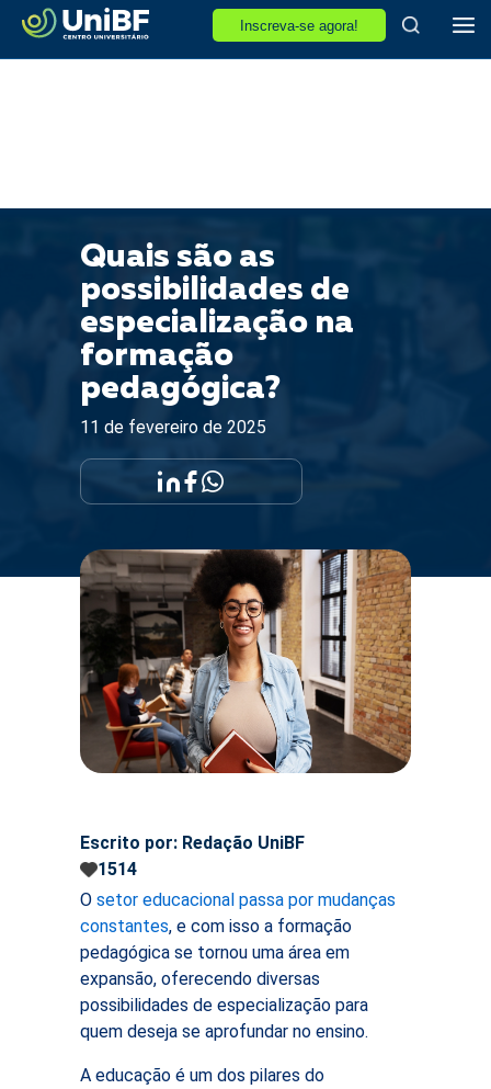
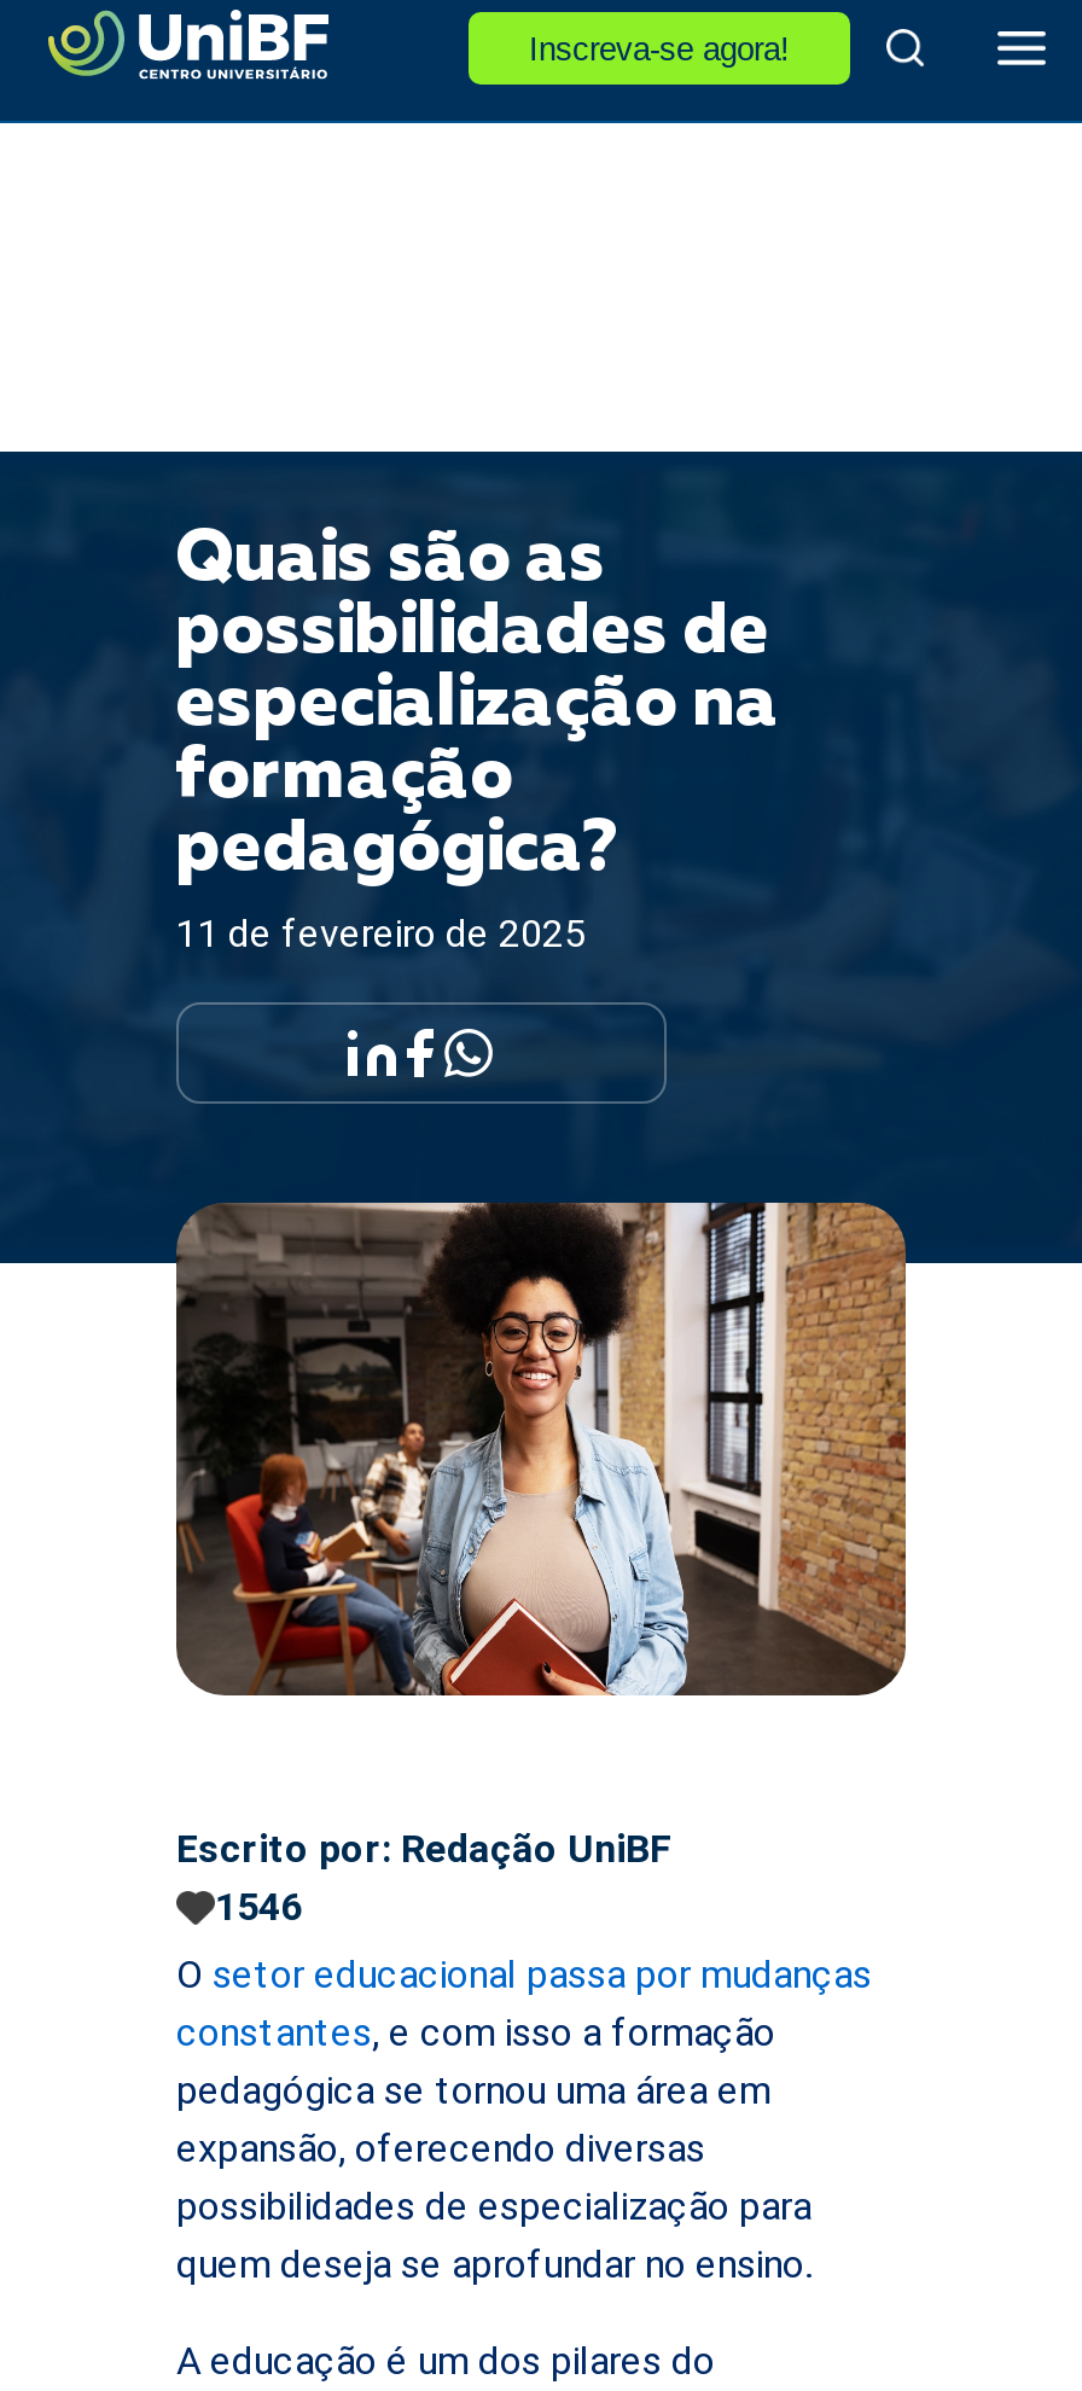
- 1514
+ 1546
